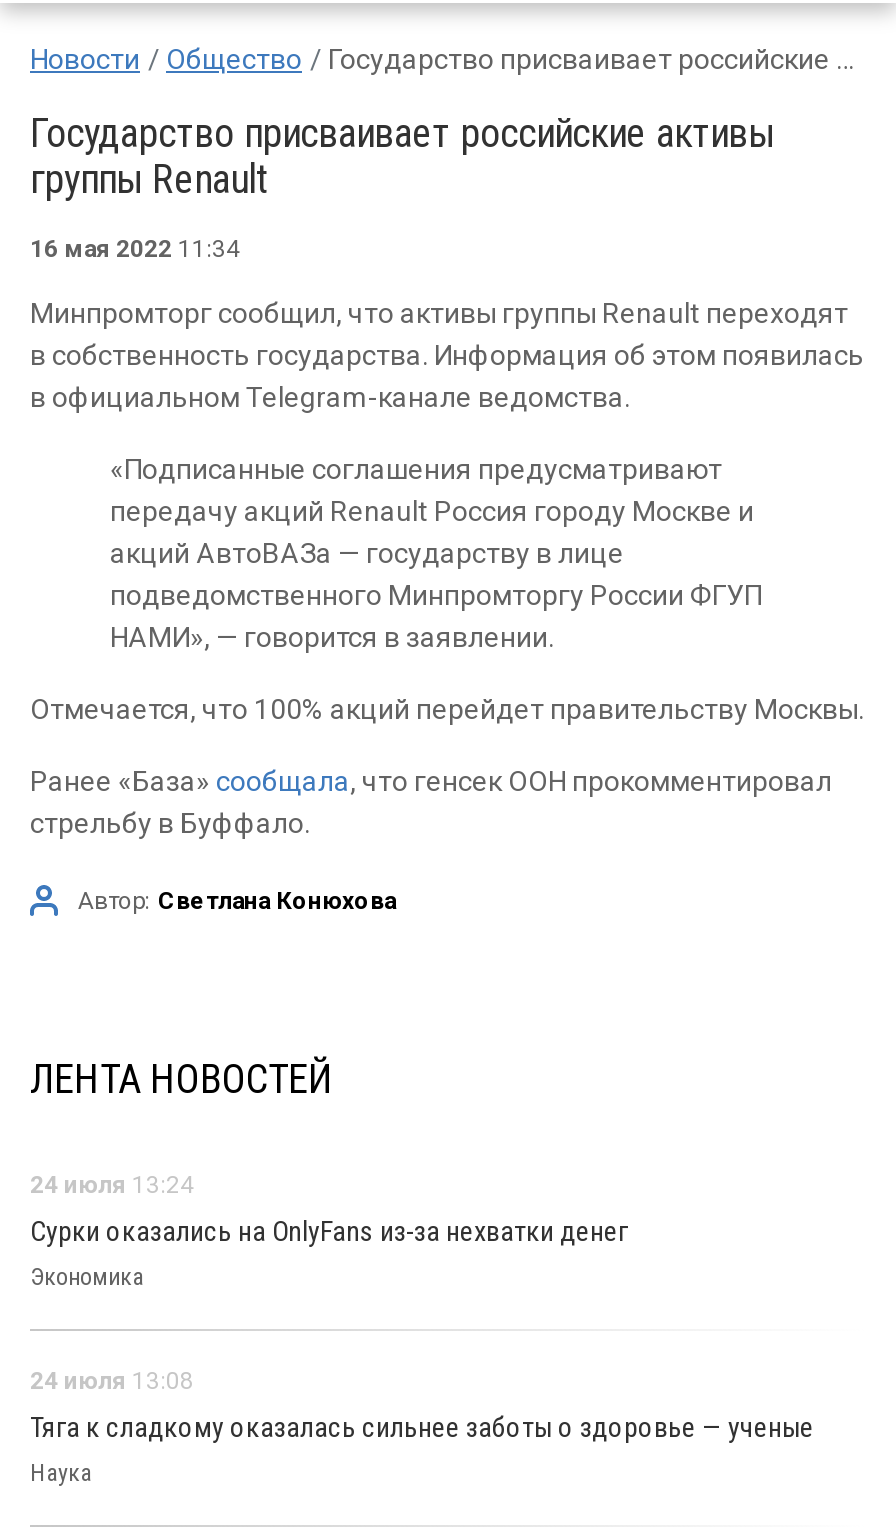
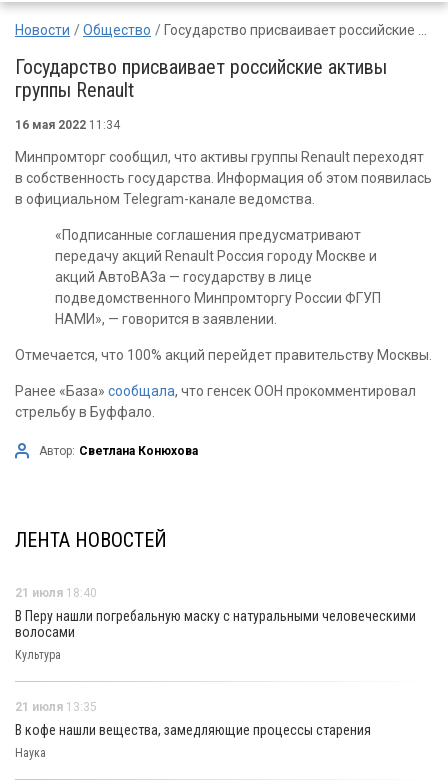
- 24 июля 13:24
+ 21 июля 18:40

- Сурки оказались на OnlyFans из-за нехватки денег
+ В Перу нашли погребальную маску с натуральными человеческими
+ волосами

- Экономика
+ Культура

- 24 июля 13:08
+ 21 июля 13:35

- Тяга к сладкому оказалась сильнее заботы о здоровье — ученые
+ В кофе нашли вещества, замедляющие процессы старения
